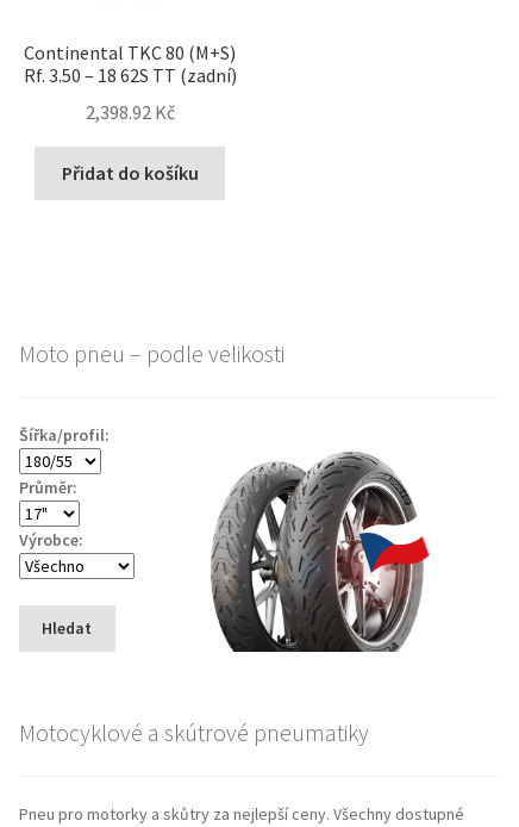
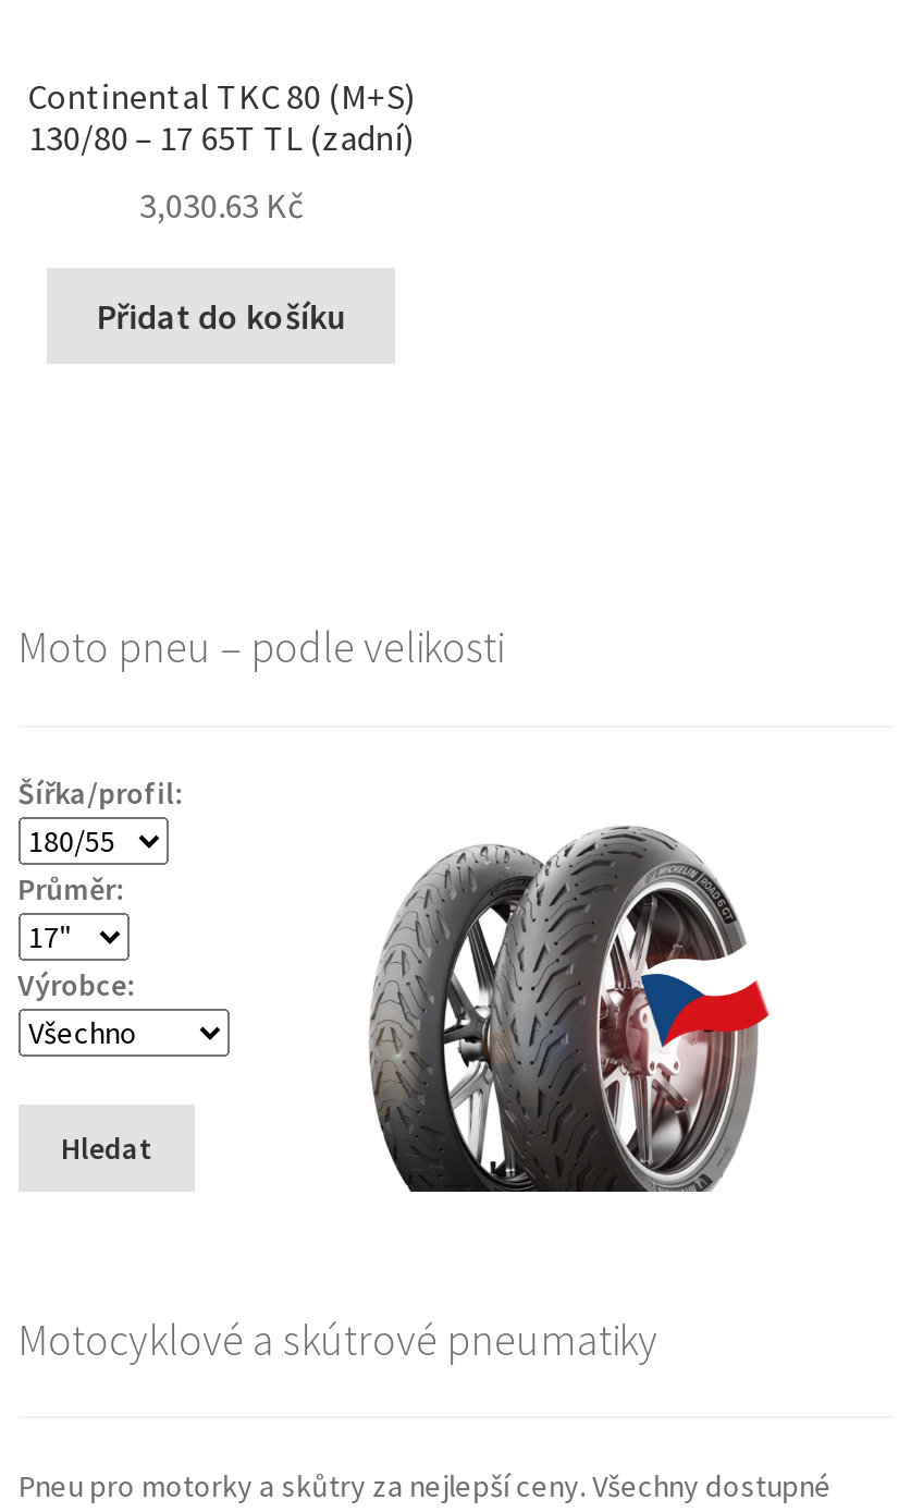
- Rf. 3.50 – 18 62S TT (zadní)
+ 130/80 – 17 65T TL (zadní)

- 2,398.92 Kč
+ 3,030.63 Kč
